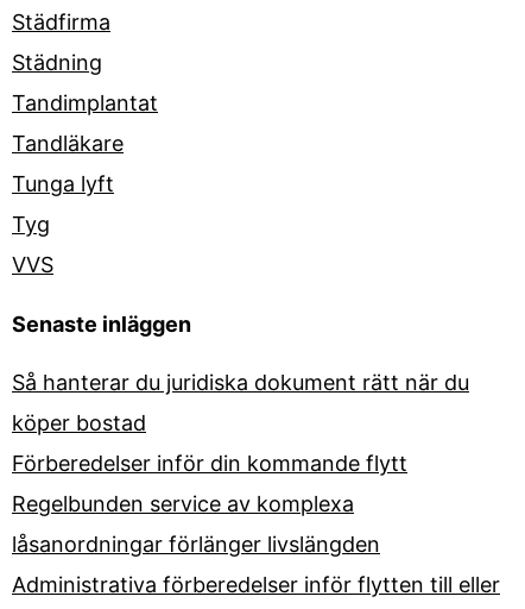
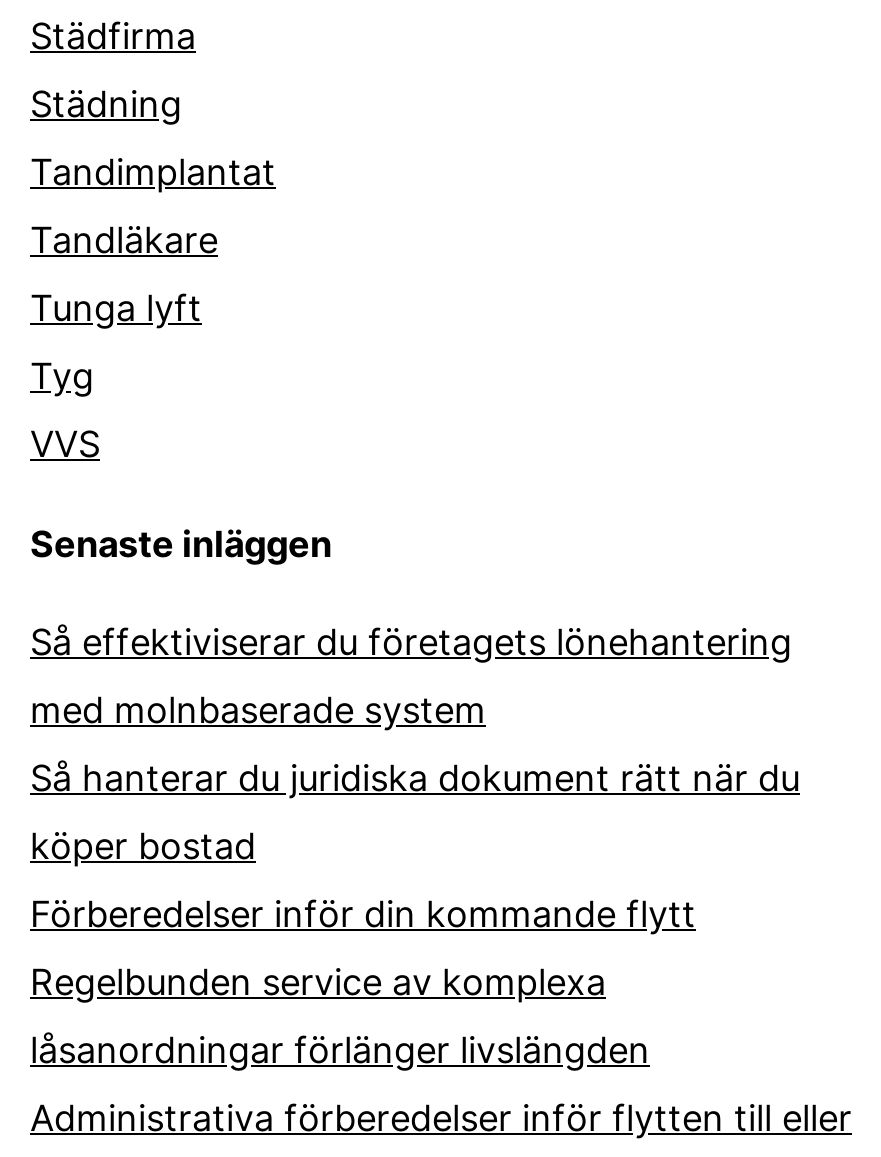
+ Så effektiviserar du företagets lönehantering
+ med molnbaserade system
